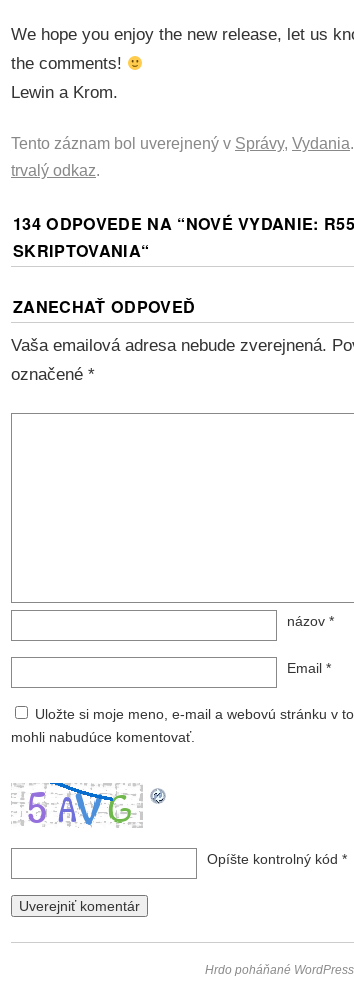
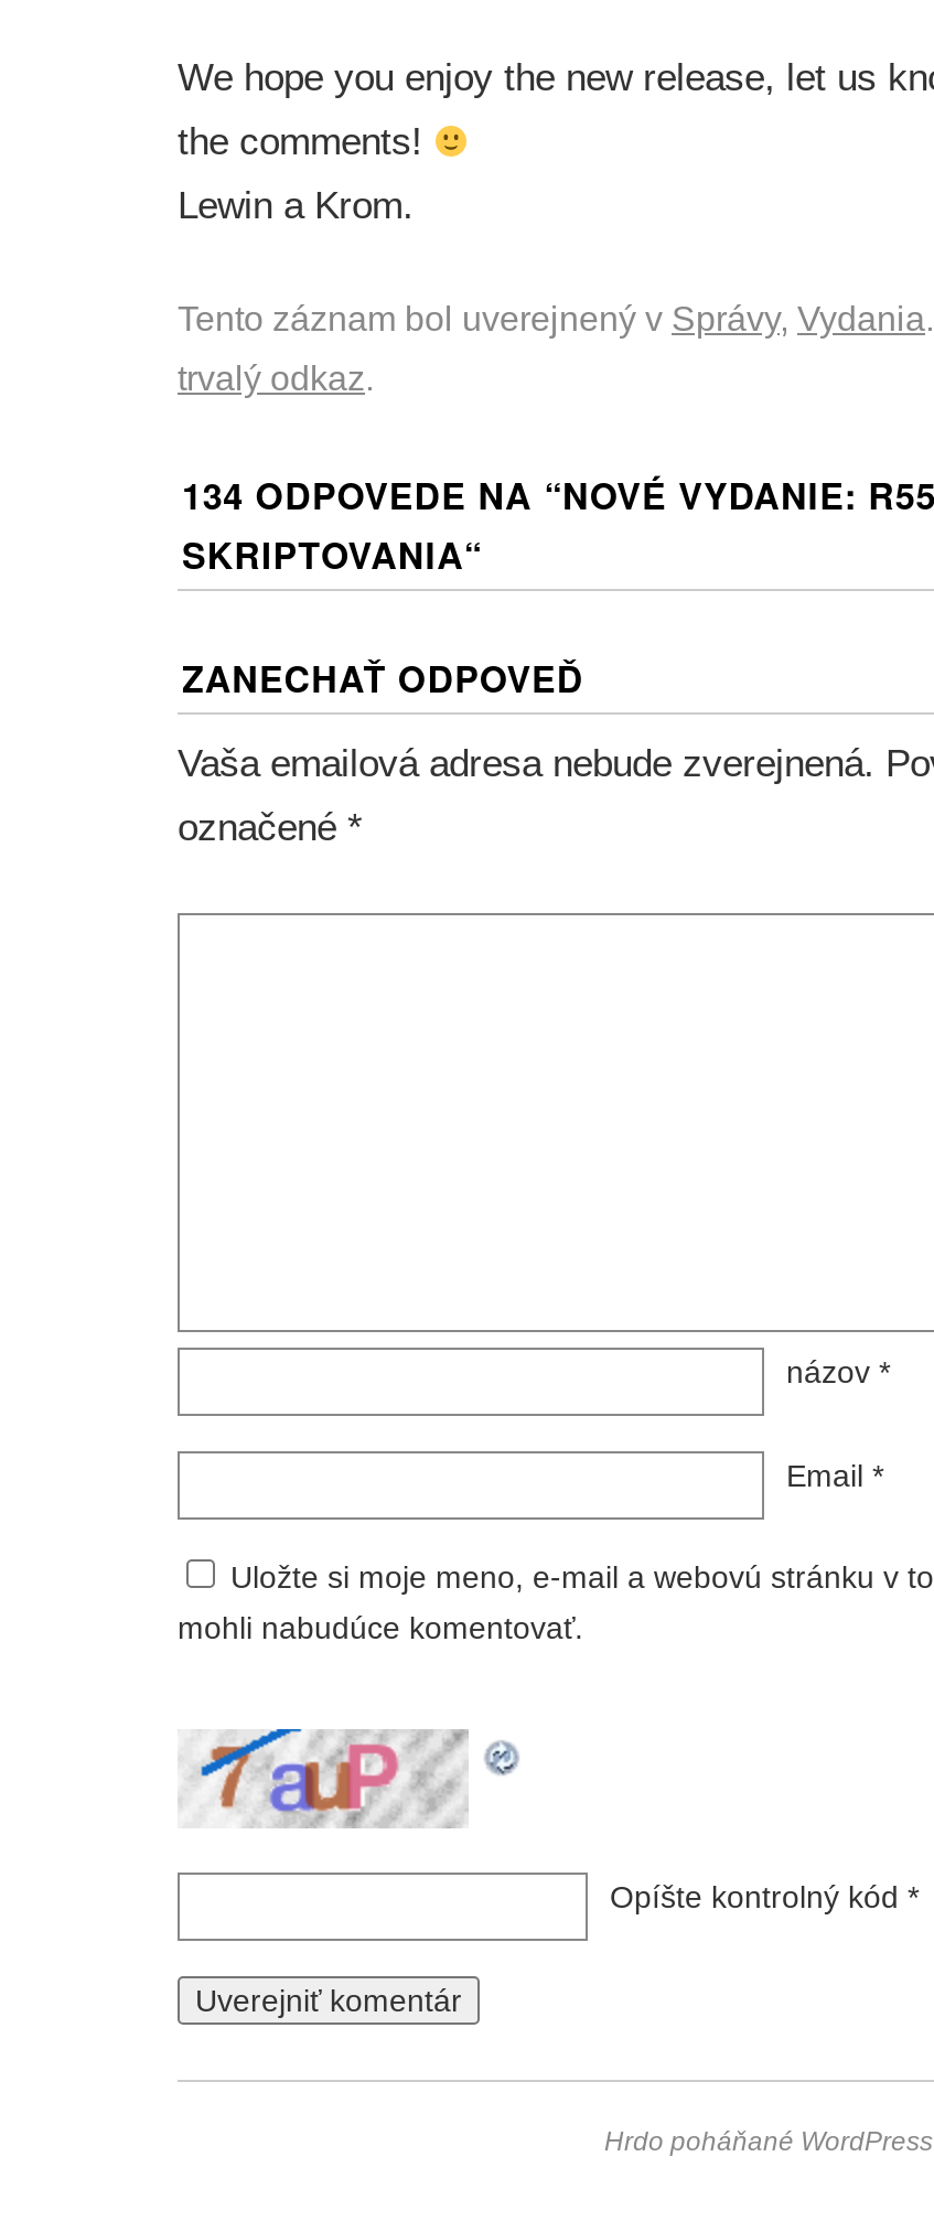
- [image]
+ [image]
